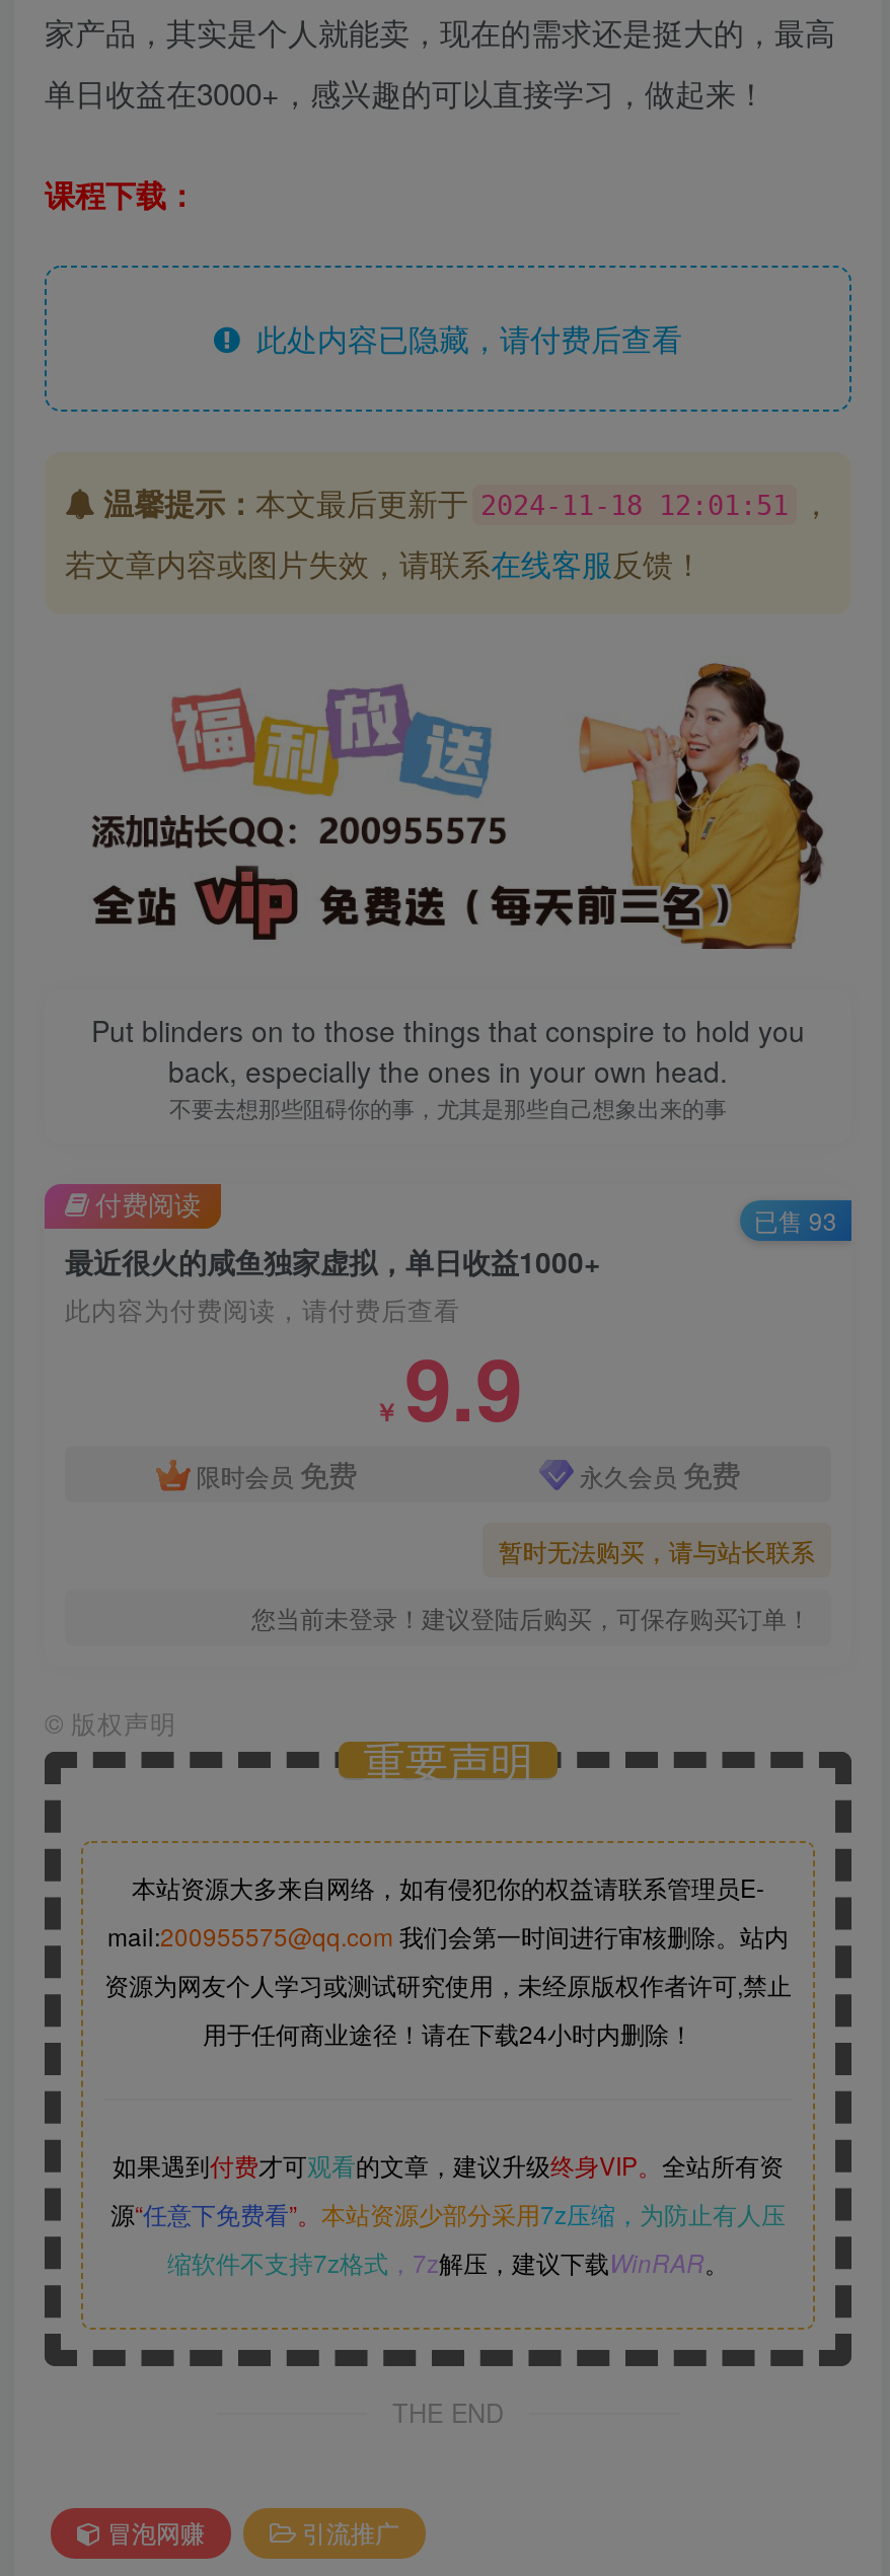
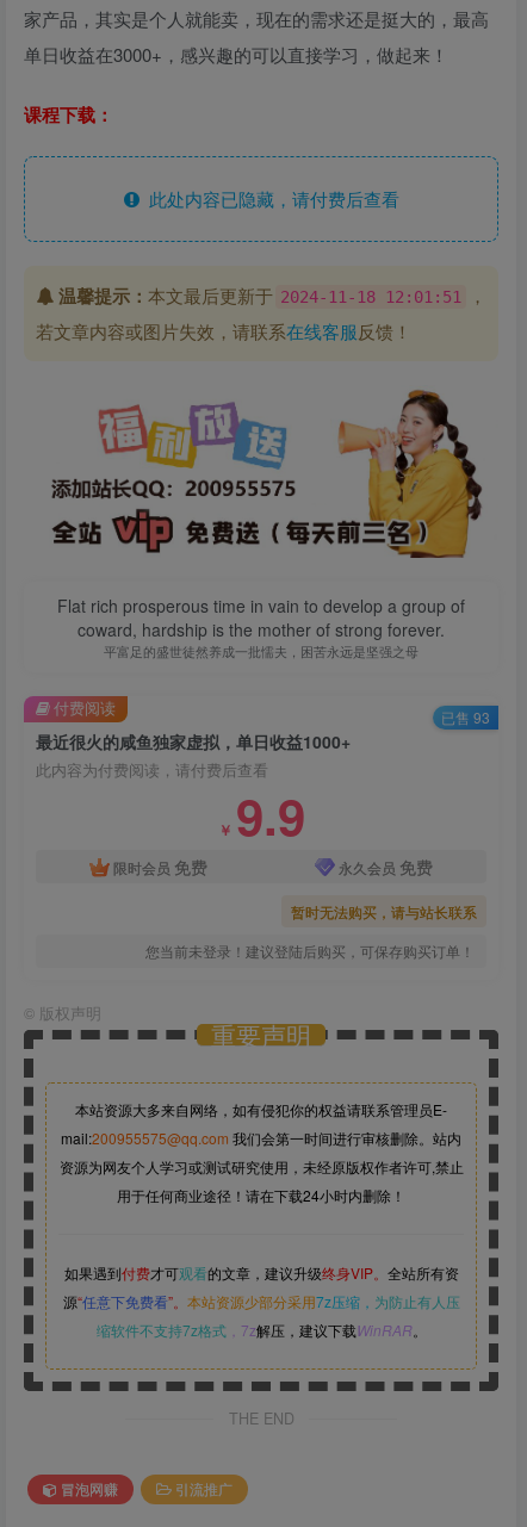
- Put blinders on to those things that conspire to hold you
- back, especially the ones in your own head.
- 不要去想那些阻碍你的事，尤其是那些自己想象出来的事
+ Flat rich prosperous time in vain to develop a group of
+ coward, hardship is the mother of strong forever.
+ 平富足的盛世徒然养成一批懦夫，困苦永远是坚强之母
